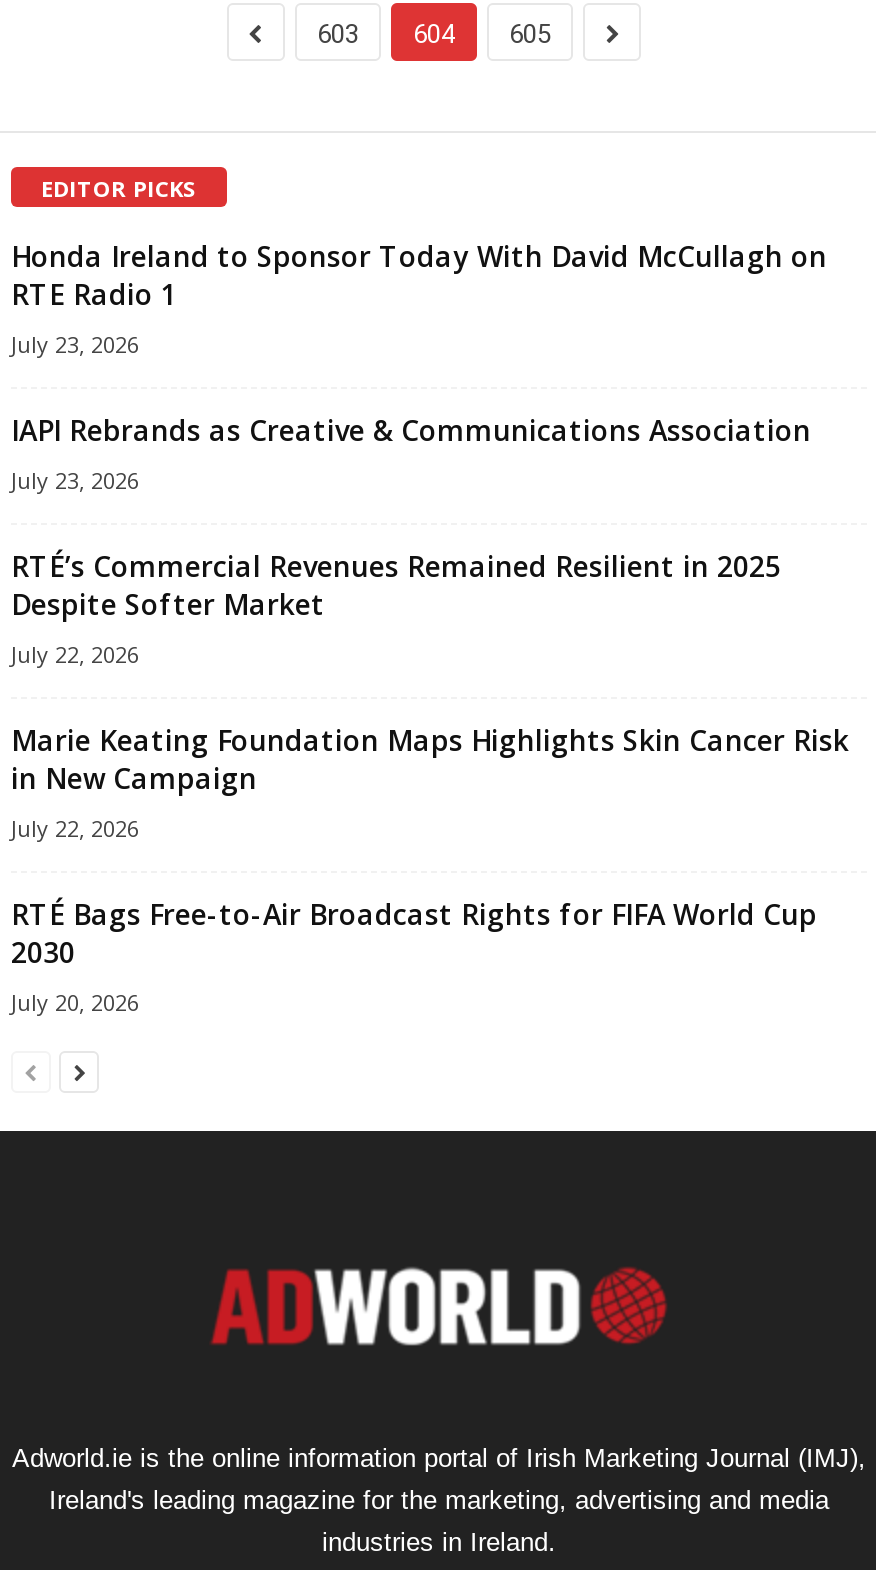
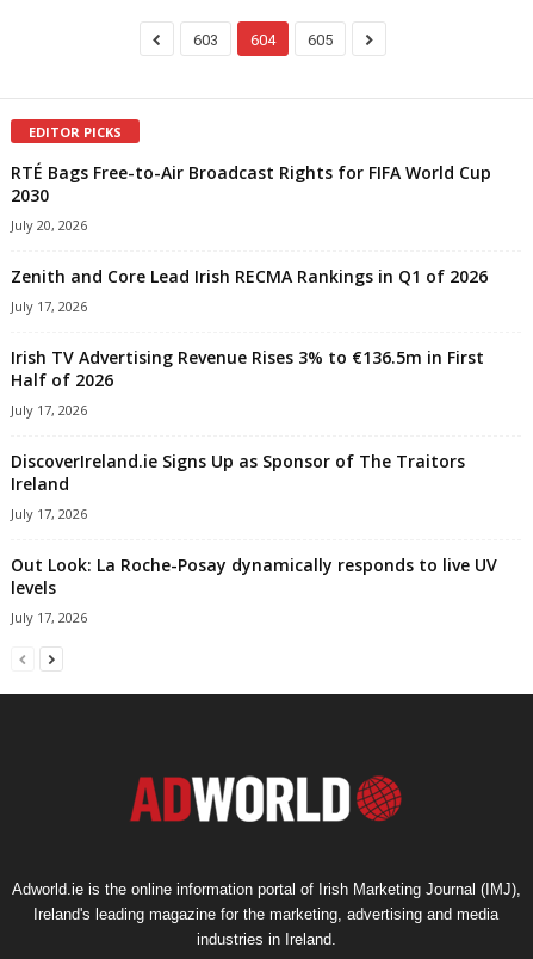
- Honda Ireland to Sponsor Today With David McCullagh on
- RTE Radio 1
- July 23, 2026
- IAPI Rebrands as Creative & Communications Association
- July 23, 2026
- RTÉ’s Commercial Revenues Remained Resilient in 2025
- Despite Softer Market
- July 22, 2026
- Marie Keating Foundation Maps Highlights Skin Cancer Risk
- in New Campaign
- July 22, 2026

moved up: RTÉ Bags Free-to-Air Broadcast Rights for FIFA World Cup | 2030 | July 20, 2026

+ Zenith and Core Lead Irish RECMA Rankings in Q1 of 2026
+ July 17, 2026
+ Irish TV Advertising Revenue Rises 3% to €136.5m in First
+ Half of 2026
+ July 17, 2026
+ DiscoverIreland.ie Signs Up as Sponsor of The Traitors
+ Ireland
+ July 17, 2026
+ Out Look: La Roche-Posay dynamically responds to live UV
+ levels
+ July 17, 2026
